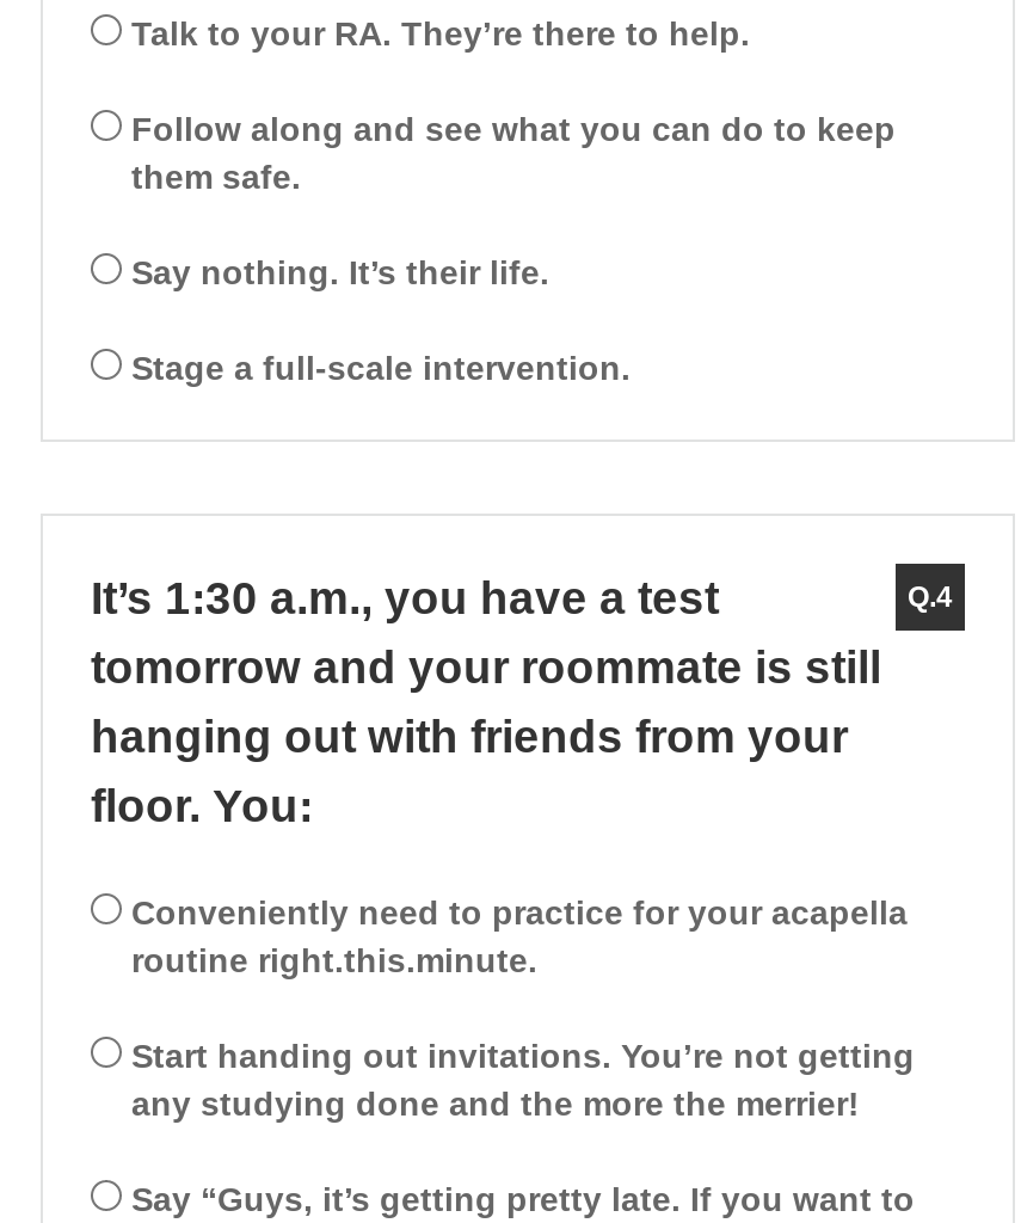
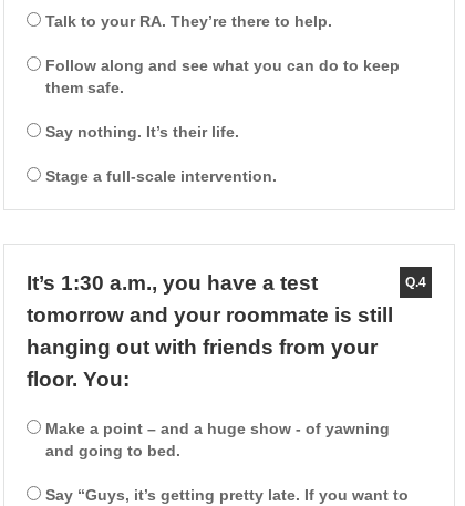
- Conveniently need to practice for your acapella
- routine right.this.minute.
- Start handing out invitations. You’re not getting
- any studying done and the more the merrier!
+ Make a point – and a huge show - of yawning
+ and going to bed.
